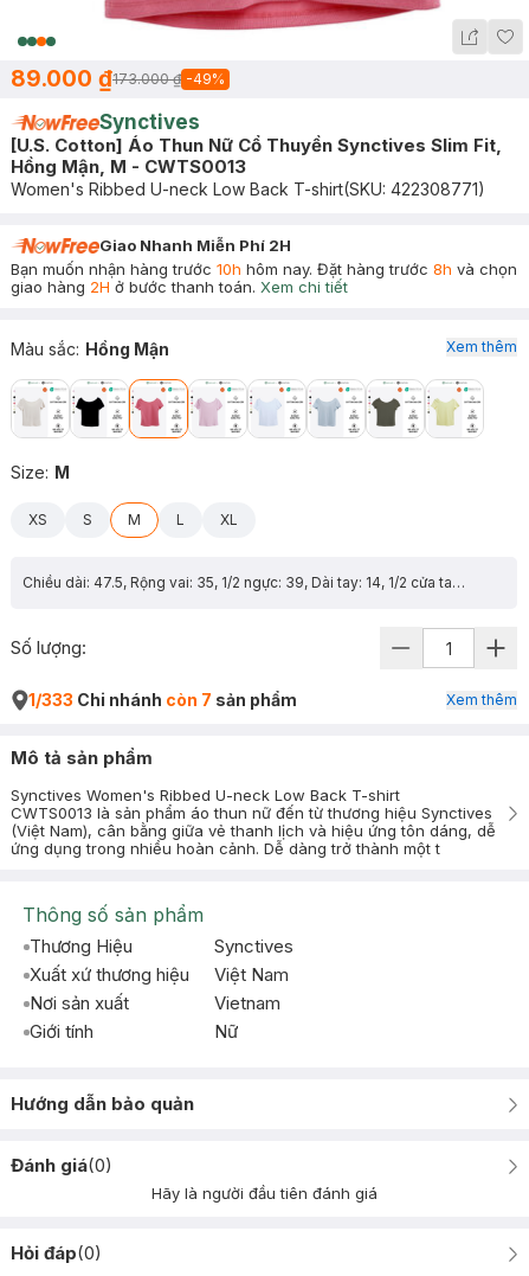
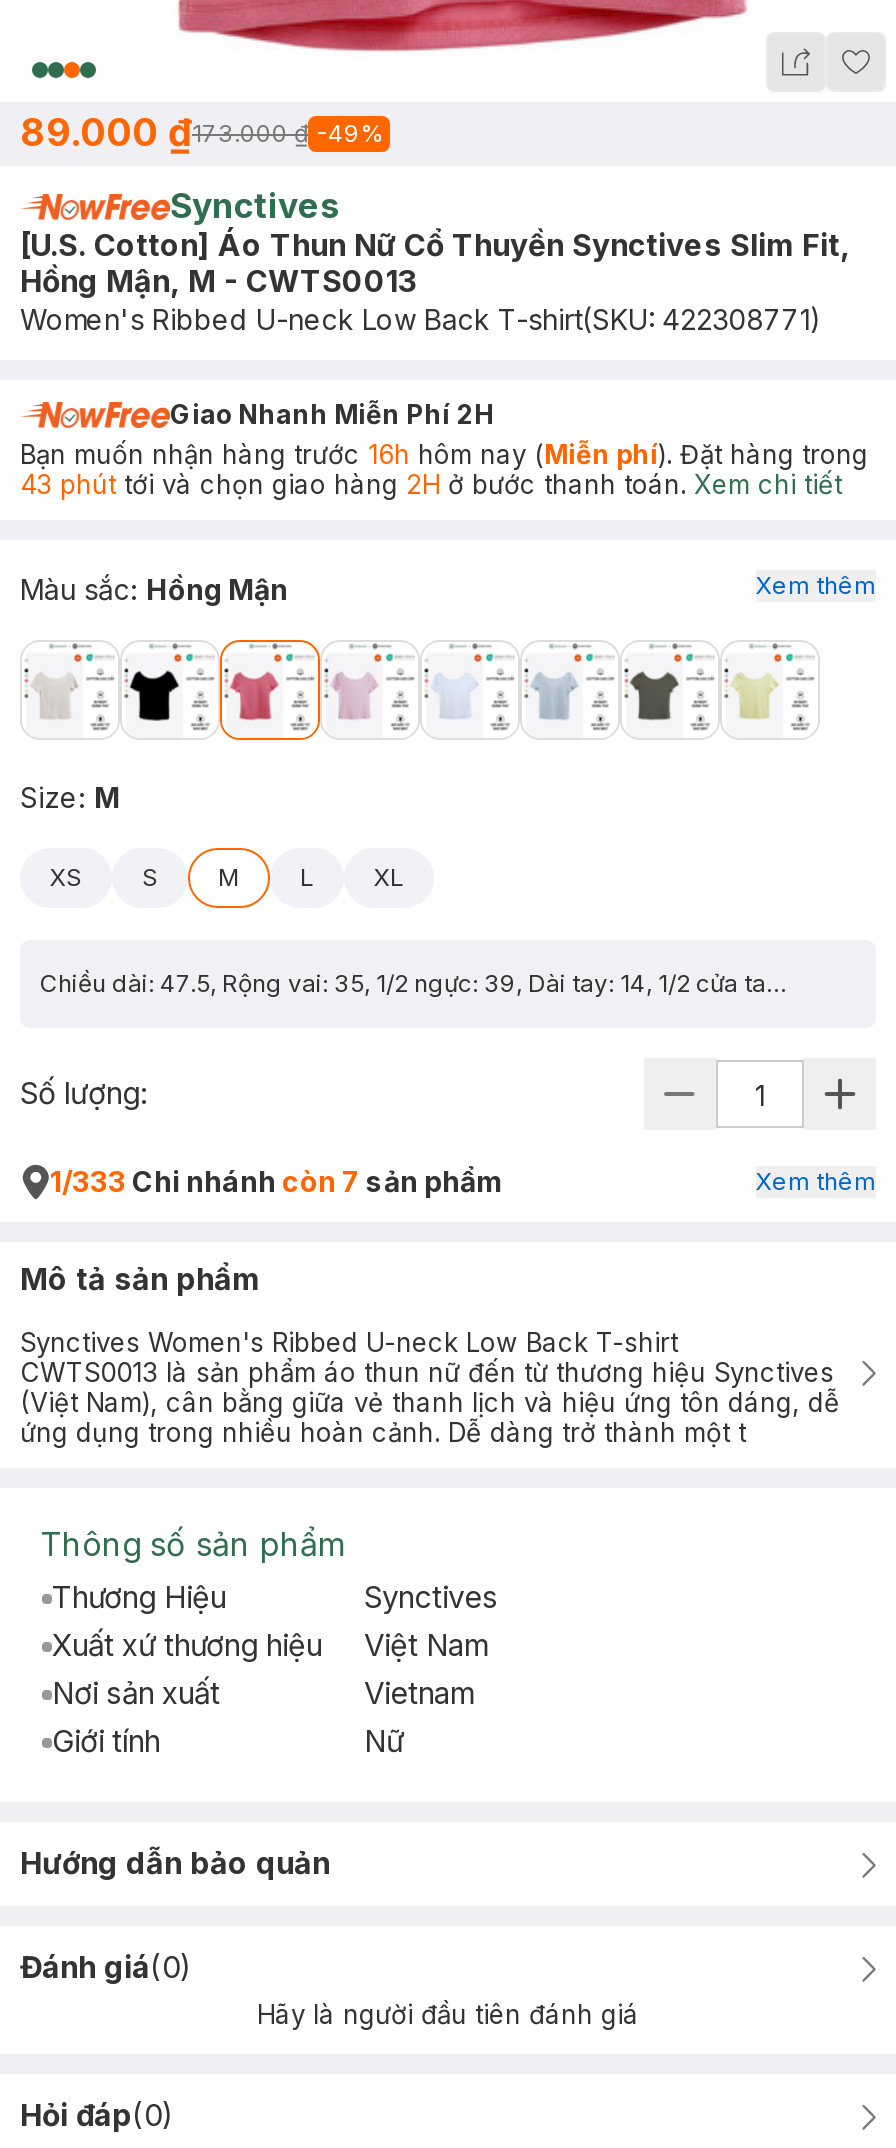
- Bạn muốn nhận hàng trước 10h hôm nay. Đặt hàng trước 8h và chọn
- giao hàng 2H ở bước thanh toán. Xem chi tiết
+ Bạn muốn nhận hàng trước 16h hôm nay (Miễn phí). Đặt hàng trong
+ 43 phút tới và chọn giao hàng 2H ở bước thanh toán. Xem chi tiết
